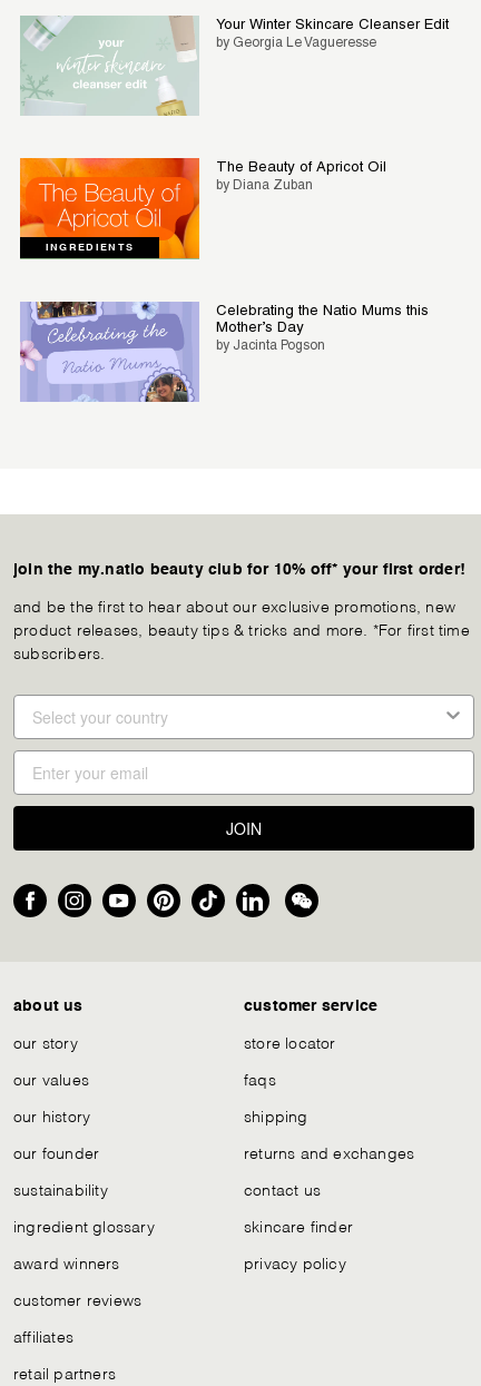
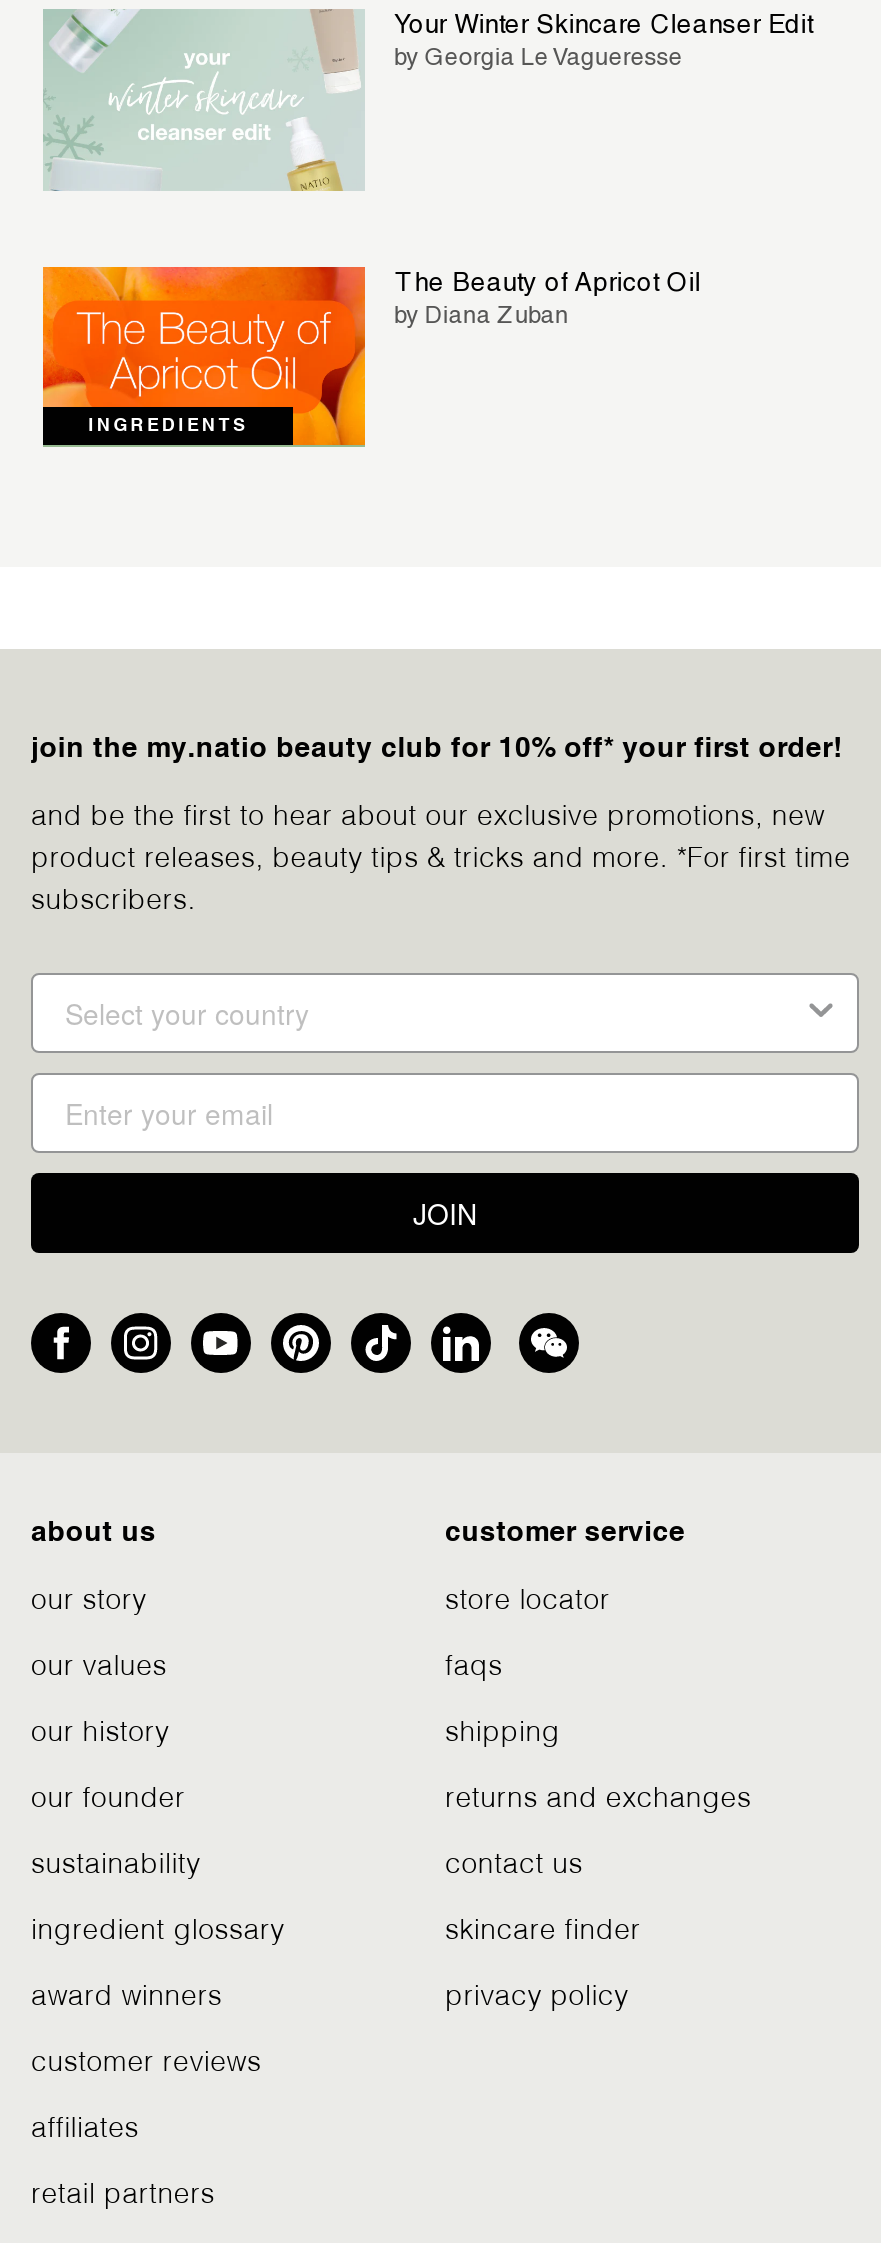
- [image]
- Celebrating the Natio Mums this
- Mother’s Day
- by Jacinta Pogson
